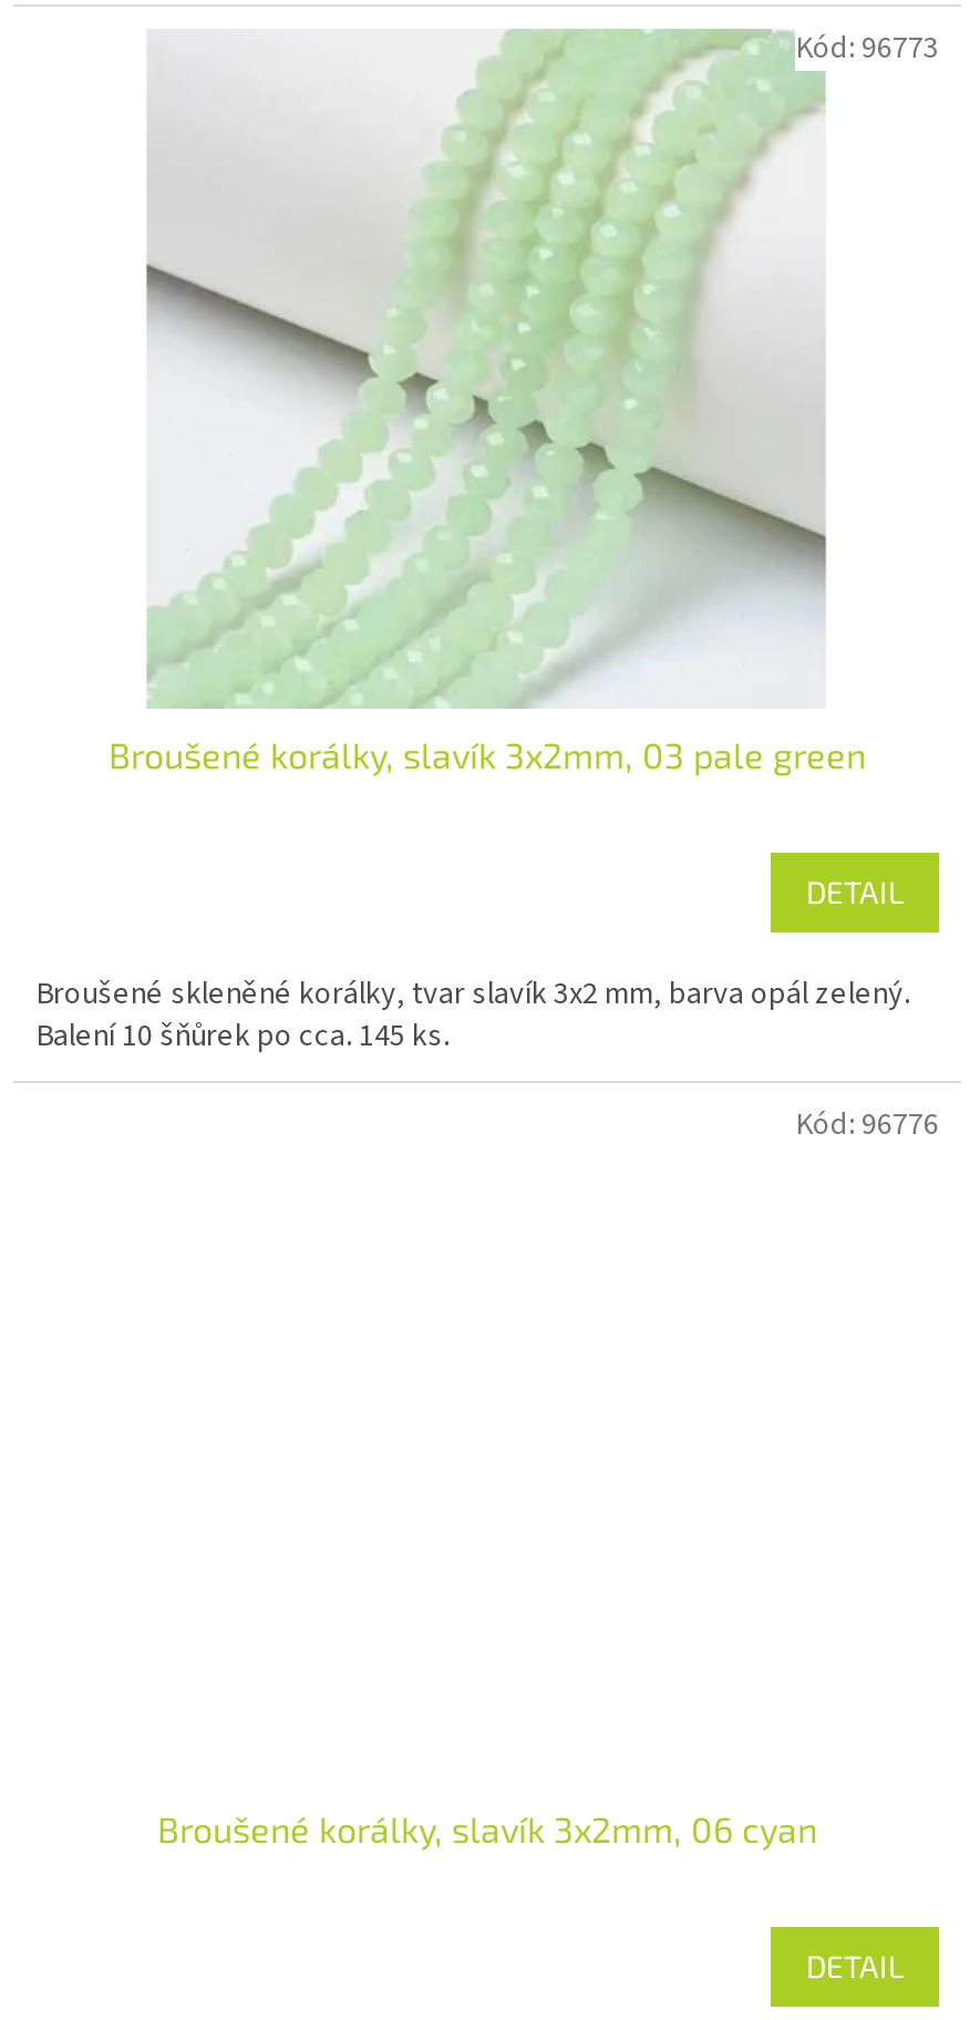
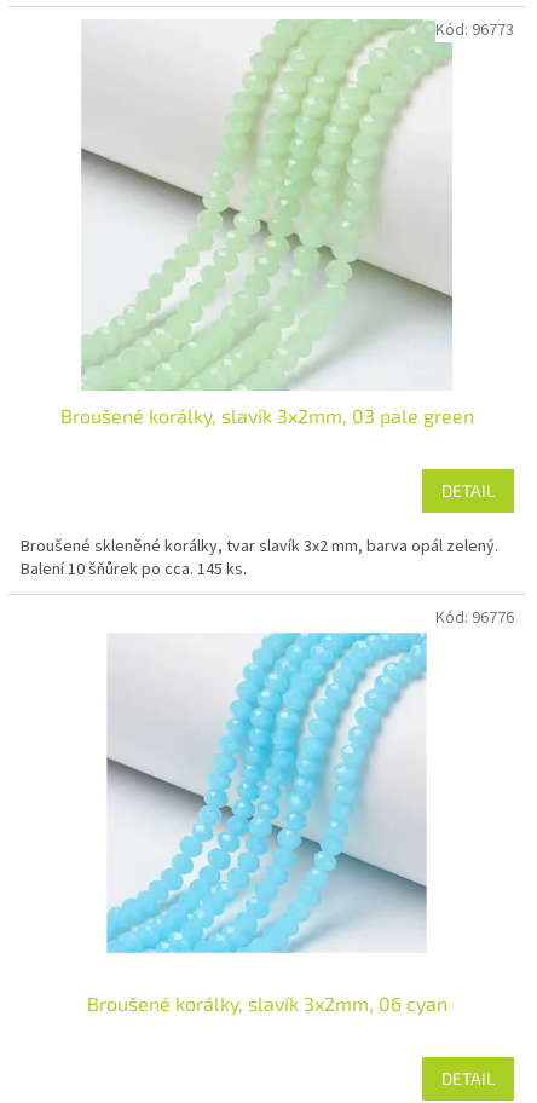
+ [image]
